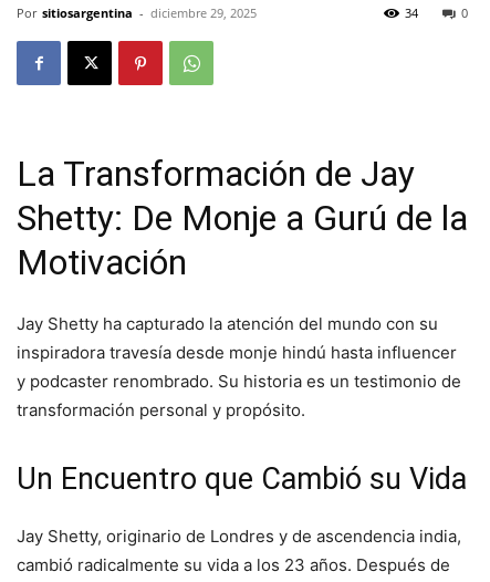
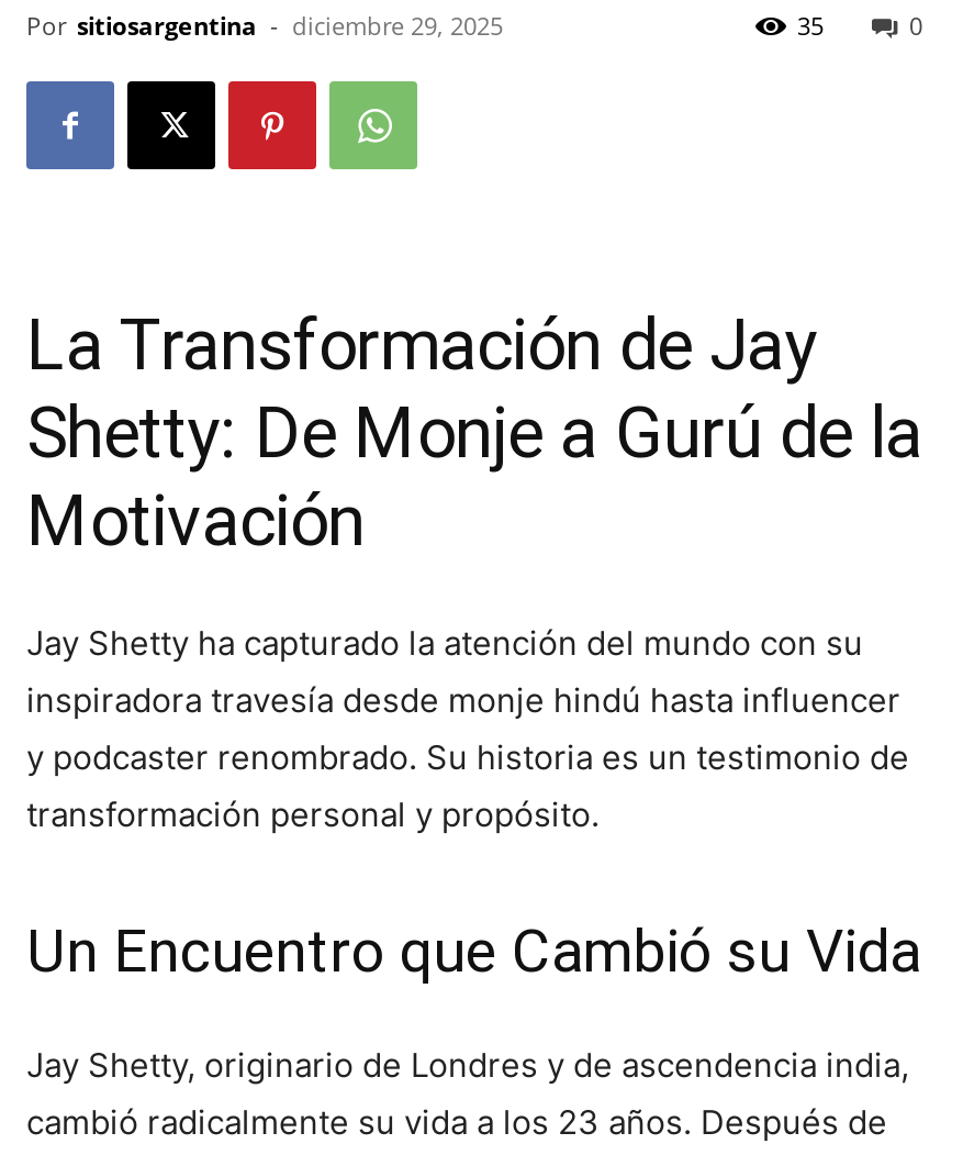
- 34
+ 35
